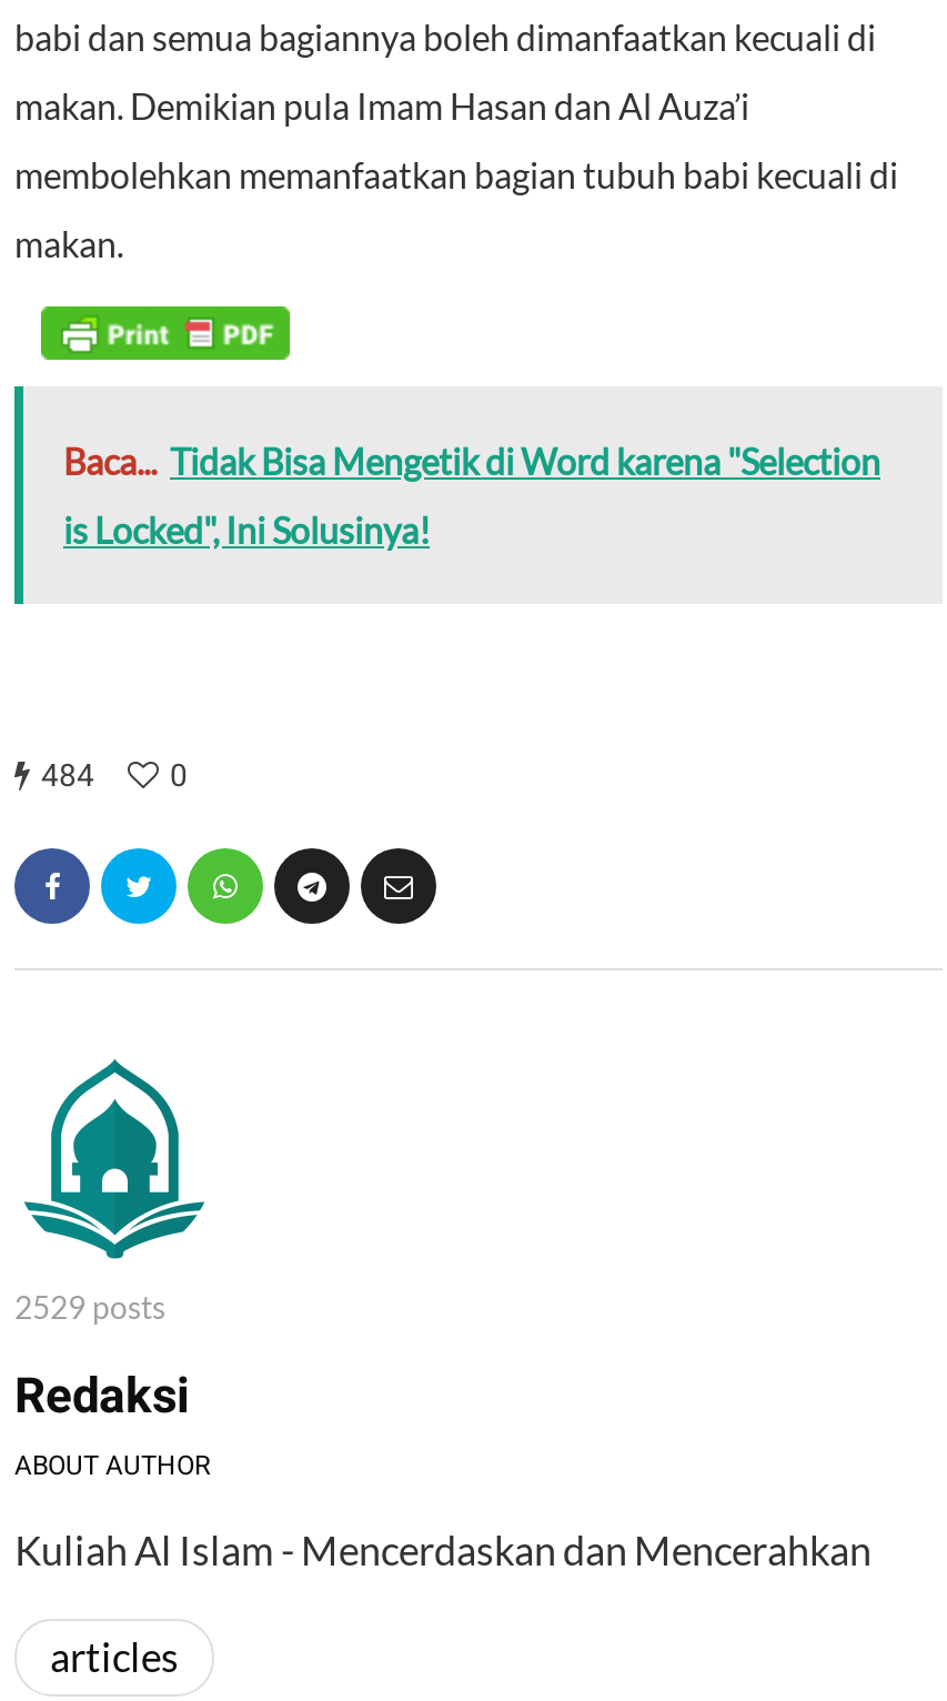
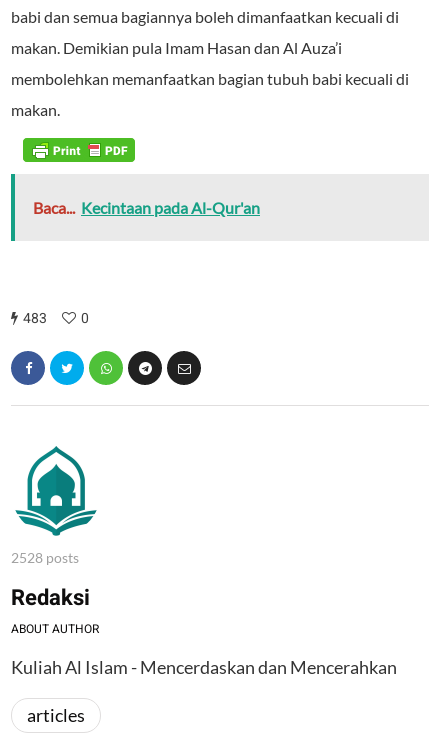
- Baca... Tidak Bisa Mengetik di Word karena "Selection
- is Locked", Ini Solusinya!
+ Baca... Kecintaan pada Al-Qur'an

- 484 0
+ 483 0

- 2529 posts
+ 2528 posts
